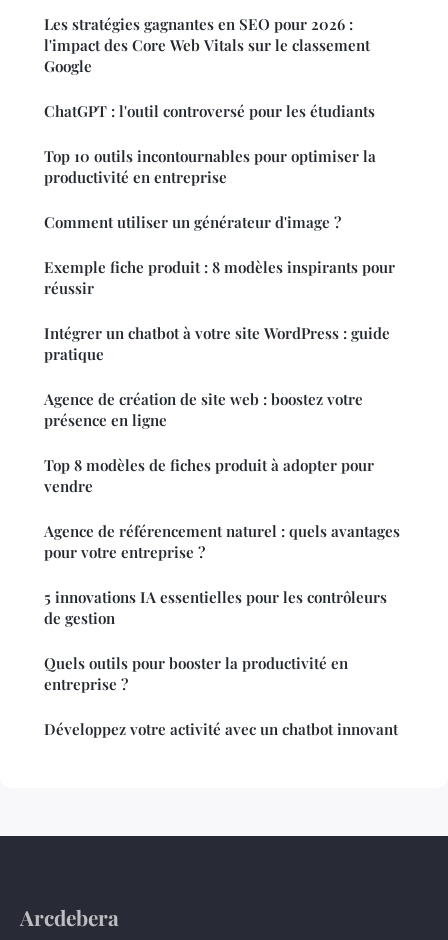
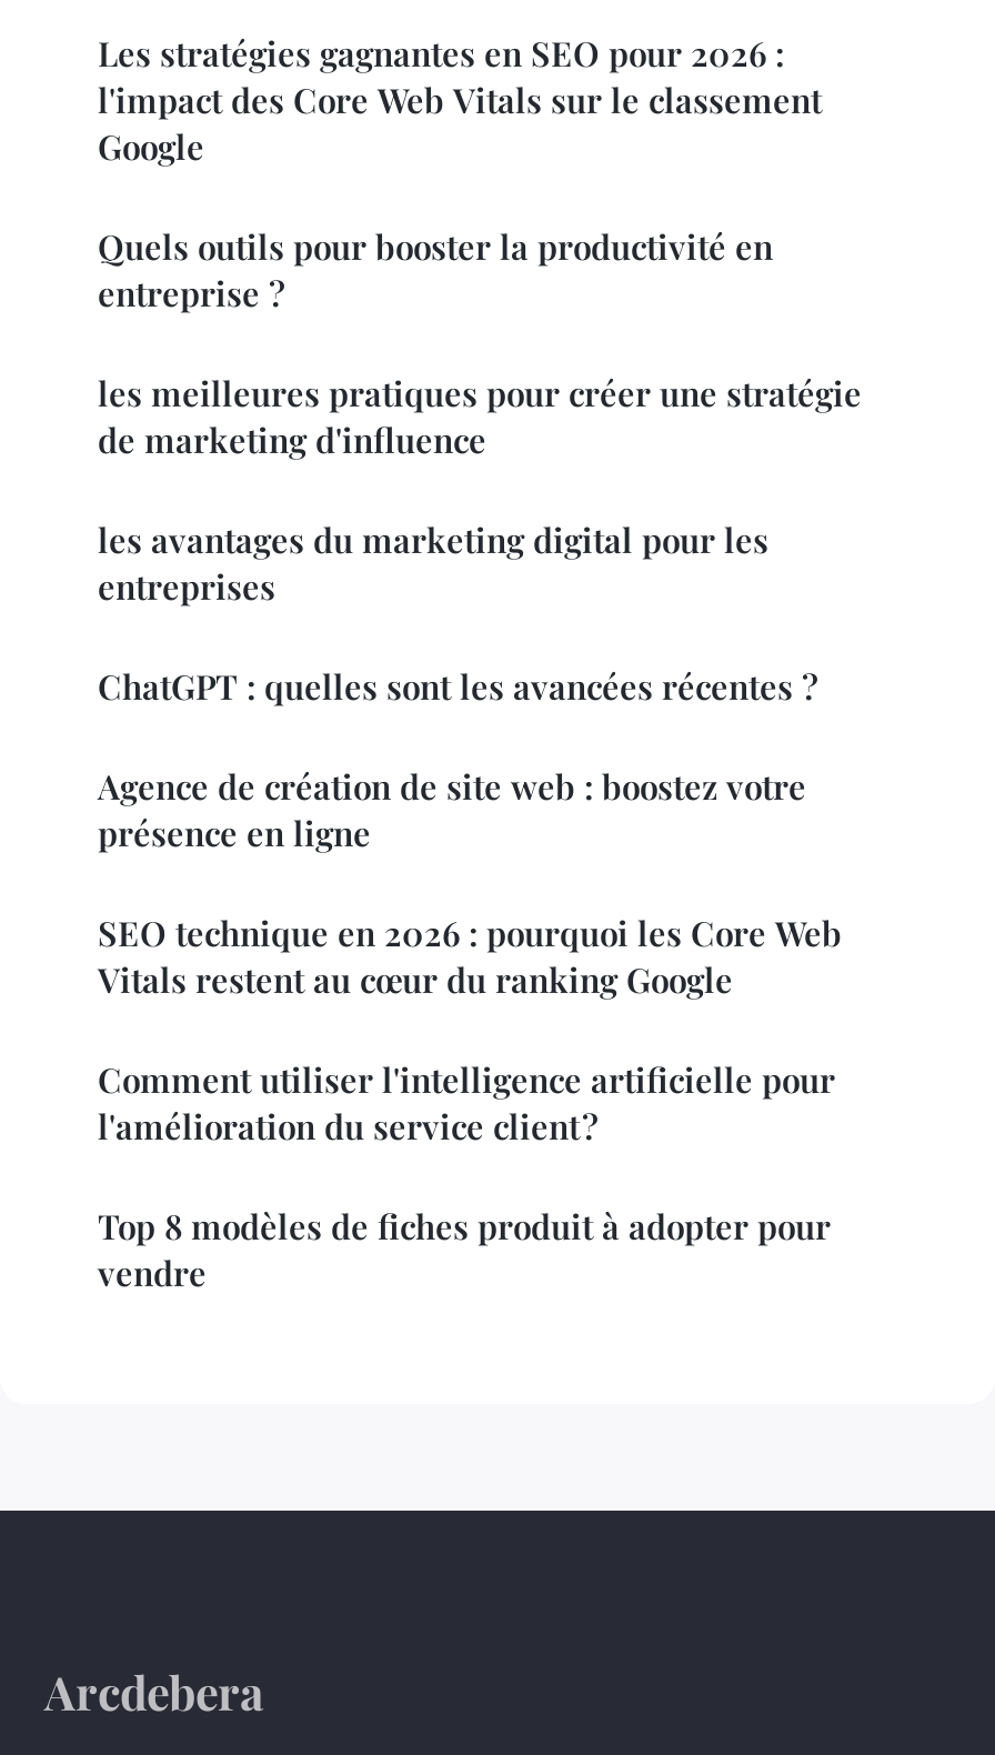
- ChatGPT : l'outil controversé pour les étudiants
- Top 10 outils incontournables pour optimiser la
- productivité en entreprise
- Comment utiliser un générateur d'image ?
- Exemple fiche produit : 8 modèles inspirants pour
- réussir
- Intégrer un chatbot à votre site WordPress : guide
- pratique
+ les meilleures pratiques pour créer une stratégie
+ de marketing d'influence
+ les avantages du marketing digital pour les
+ entreprises
+ ChatGPT : quelles sont les avancées récentes ?

+ SEO technique en 2026 : pourquoi les Core Web
+ Vitals restent au cœur du ranking Google
+ Comment utiliser l'intelligence artificielle pour
+ l'amélioration du service client ?

moved down: Top 8 modèles de fiches produit à adopter pour | vendre

- Agence de référencement naturel : quels avantages
- pour votre entreprise ?
- 5 innovations IA essentielles pour les contrôleurs
- de gestion
- Développez votre activité avec un chatbot innovant

moved up: Quels outils pour booster la productivité en | entreprise ?
